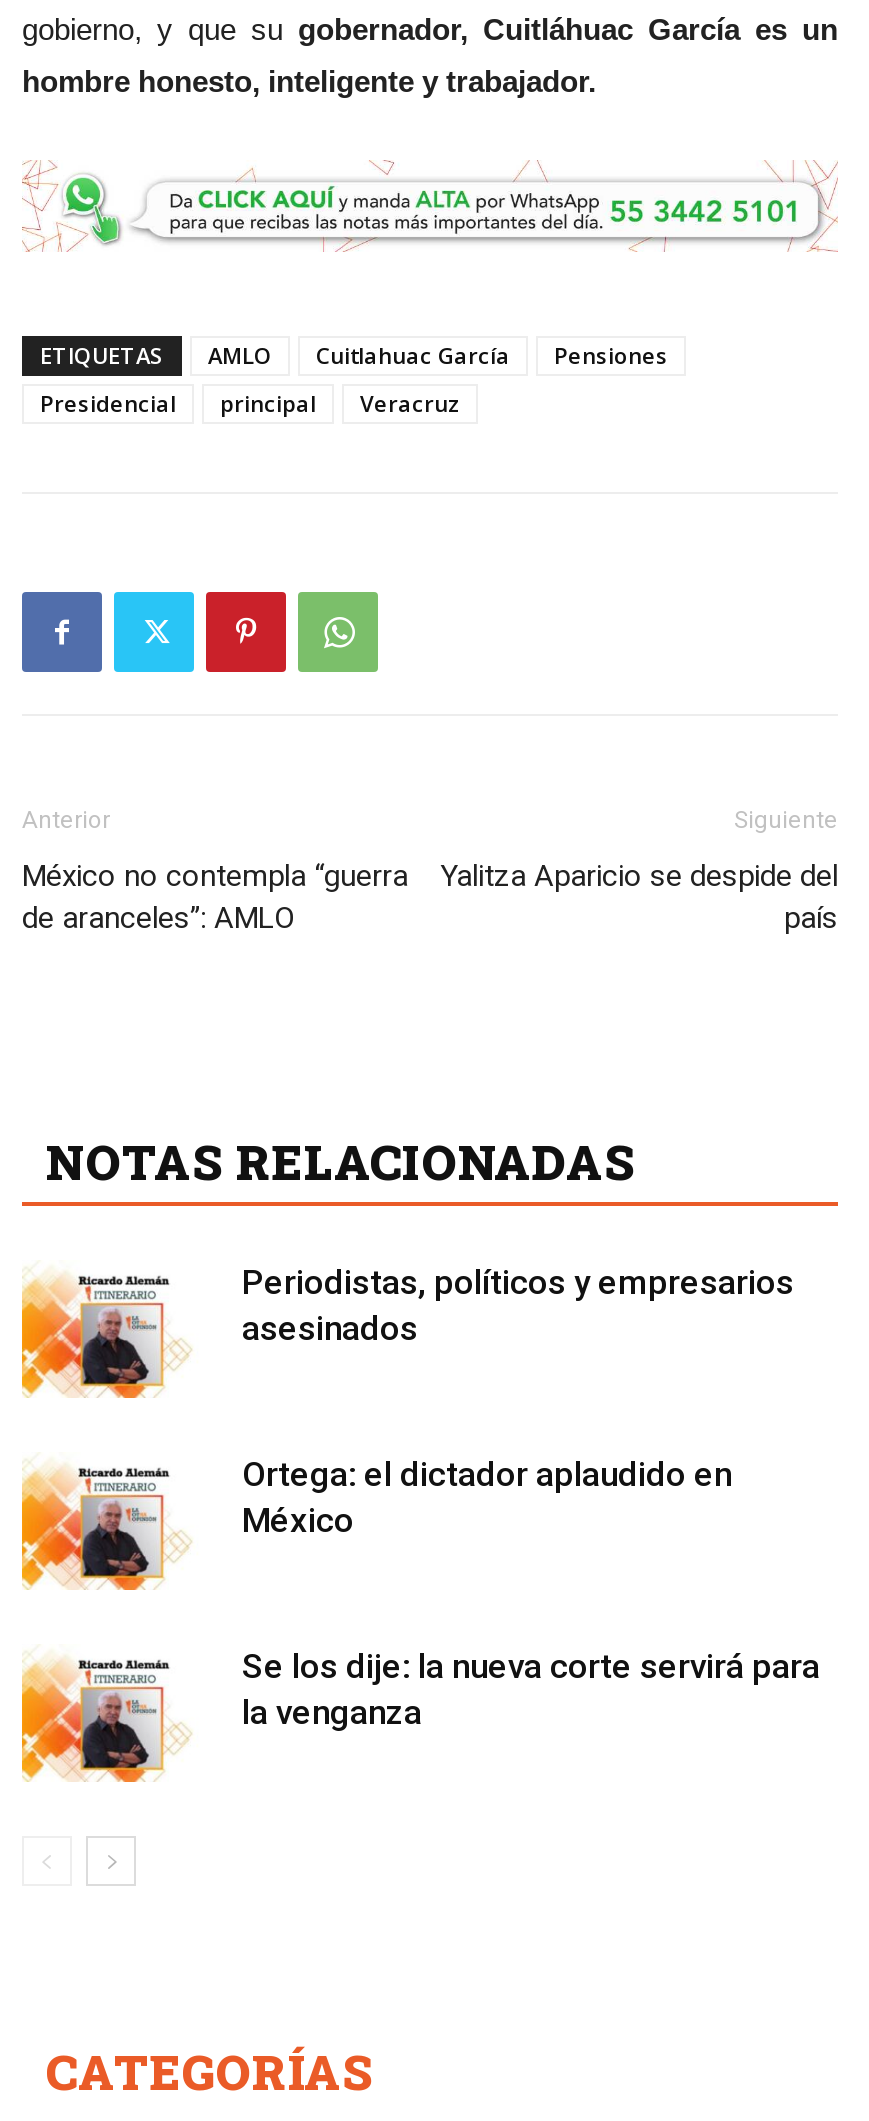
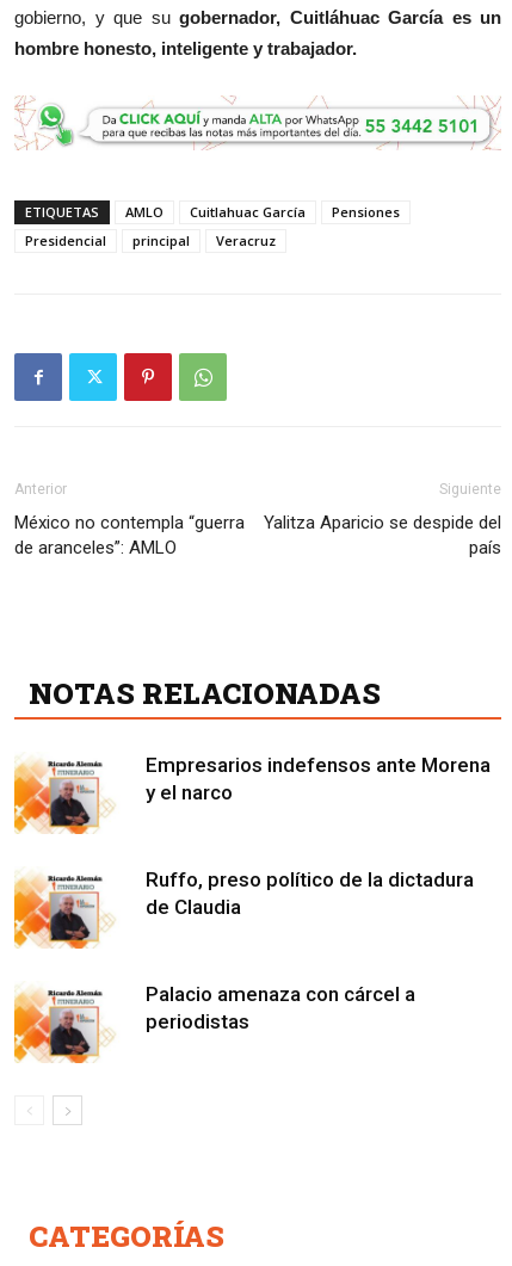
- Periodistas, políticos y empresarios
- asesinados
+ Empresarios indefensos ante Morena
+ y el narco

- Ortega: el dictador aplaudido en
- México
+ Ruffo, preso político de la dictadura
+ de Claudia

- Se los dije: la nueva corte servirá para
- la venganza
+ Palacio amenaza con cárcel a
+ periodistas
